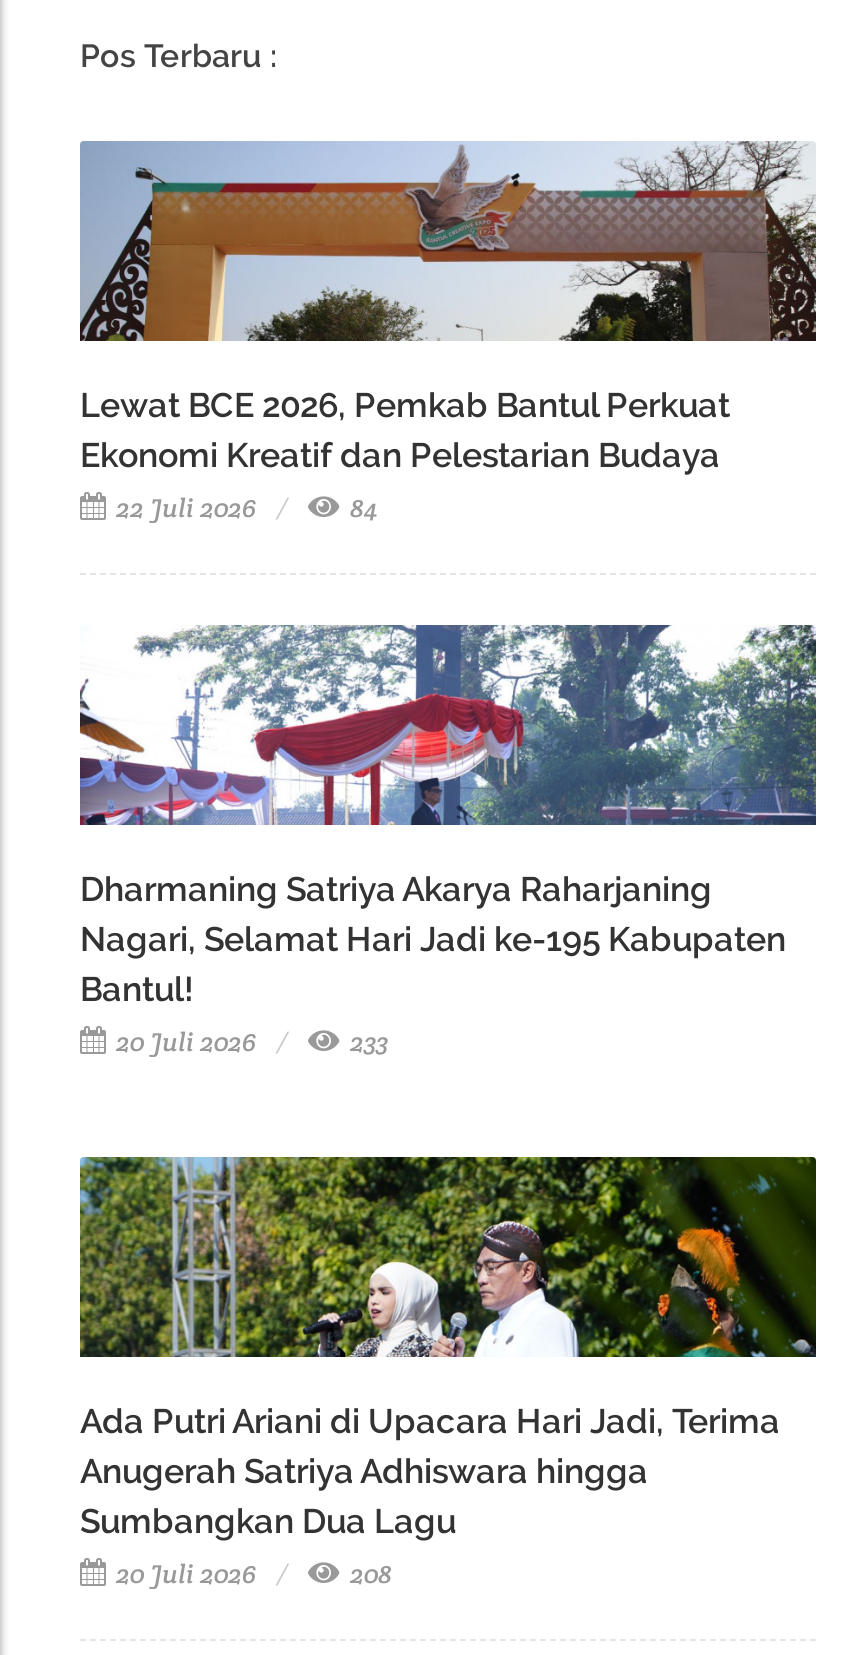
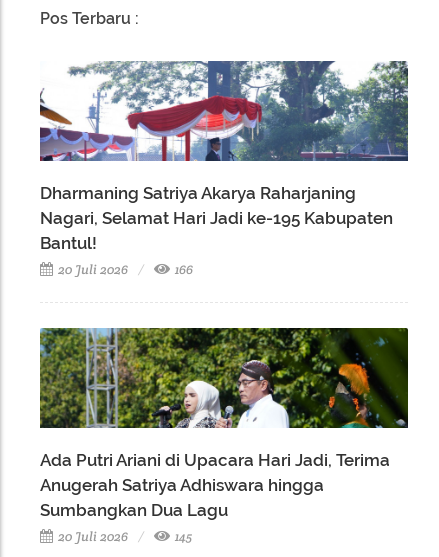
- [image]
- Lewat BCE 2026, Pemkab Bantul Perkuat
- Ekonomi Kreatif dan Pelestarian Budaya
- 22 Juli 2026
- 84

- 233
+ 166

- 208
+ 145
